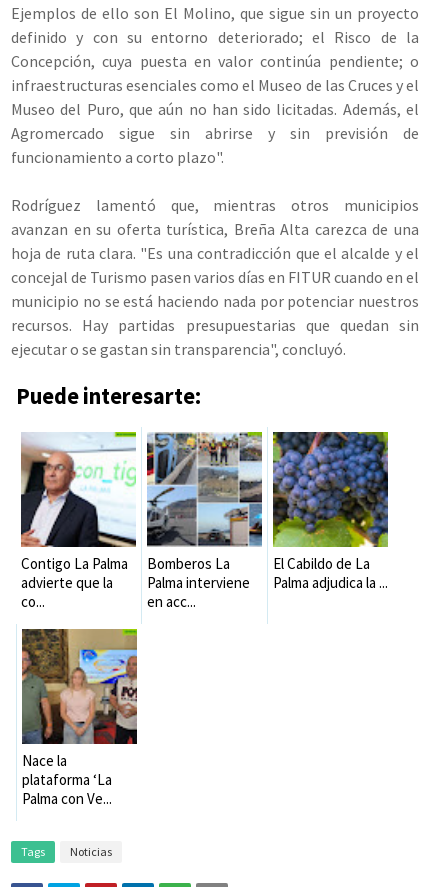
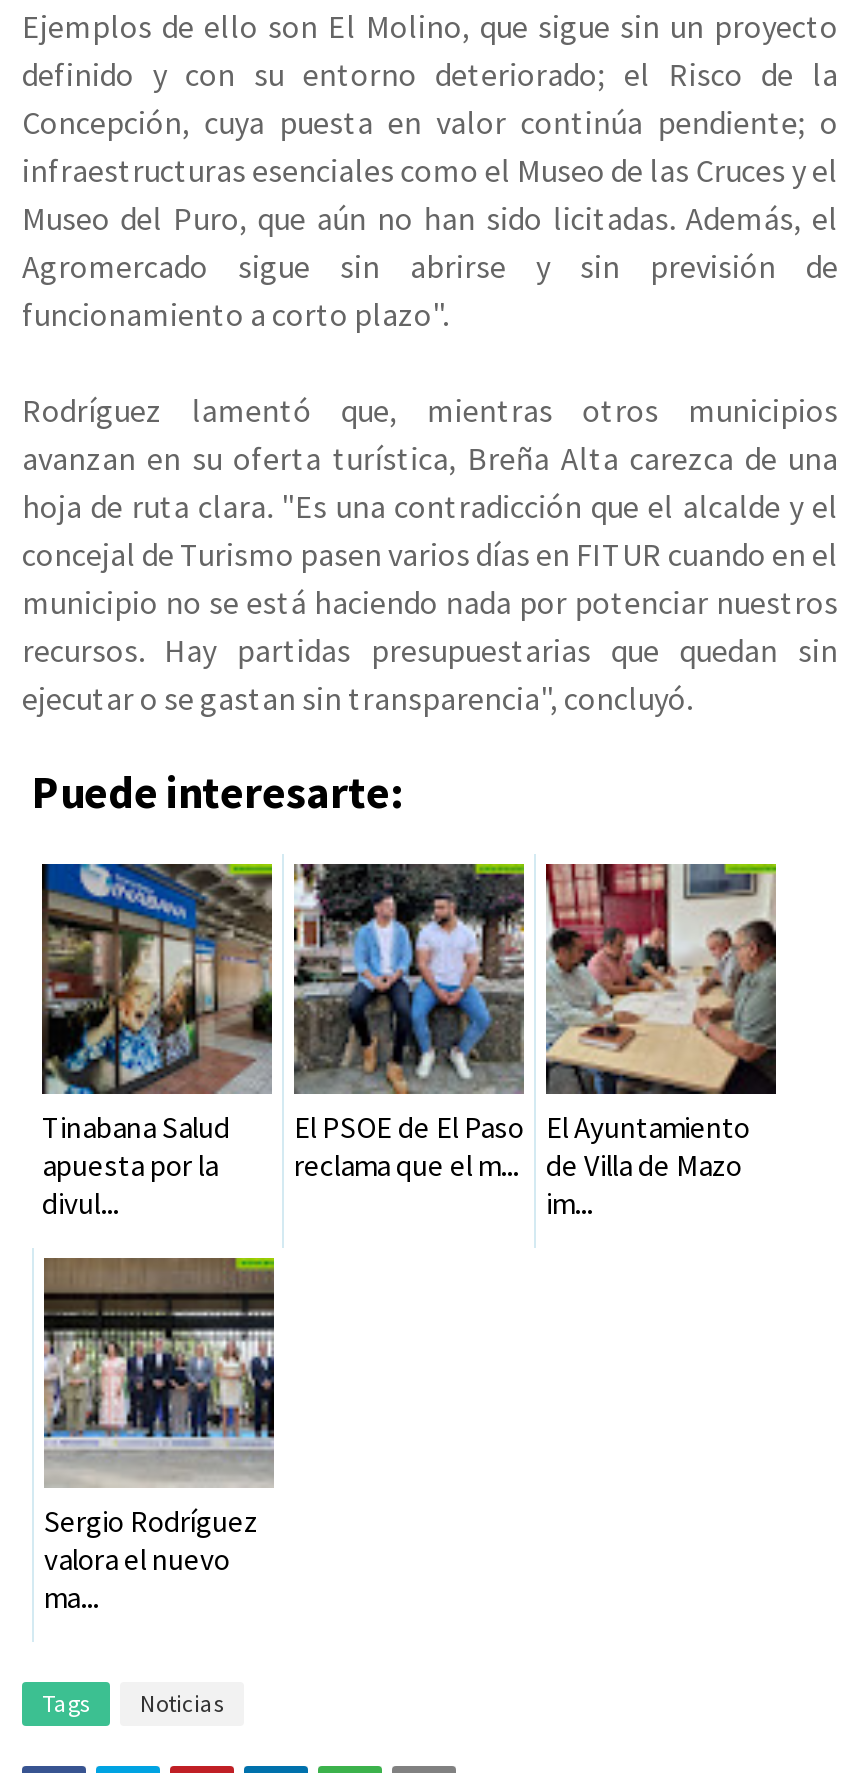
- [image]
- Contigo La Palma
- advierte que la
- co...
+ [image]
+ Tinabana Salud
+ apuesta por la
+ divul...

- [image]
- Bomberos La
- Palma interviene
- en acc...
+ [image]
+ El PSOE de El Paso
+ reclama que el m...

- [image]
- El Cabildo de La
- Palma adjudica la ...
+ [image]
+ El Ayuntamiento
+ de Villa de Mazo
+ im...

- [image]
- Nace la
- plataforma ‘La
- Palma con Ve...
+ [image]
+ Sergio Rodríguez
+ valora el nuevo
+ ma...
